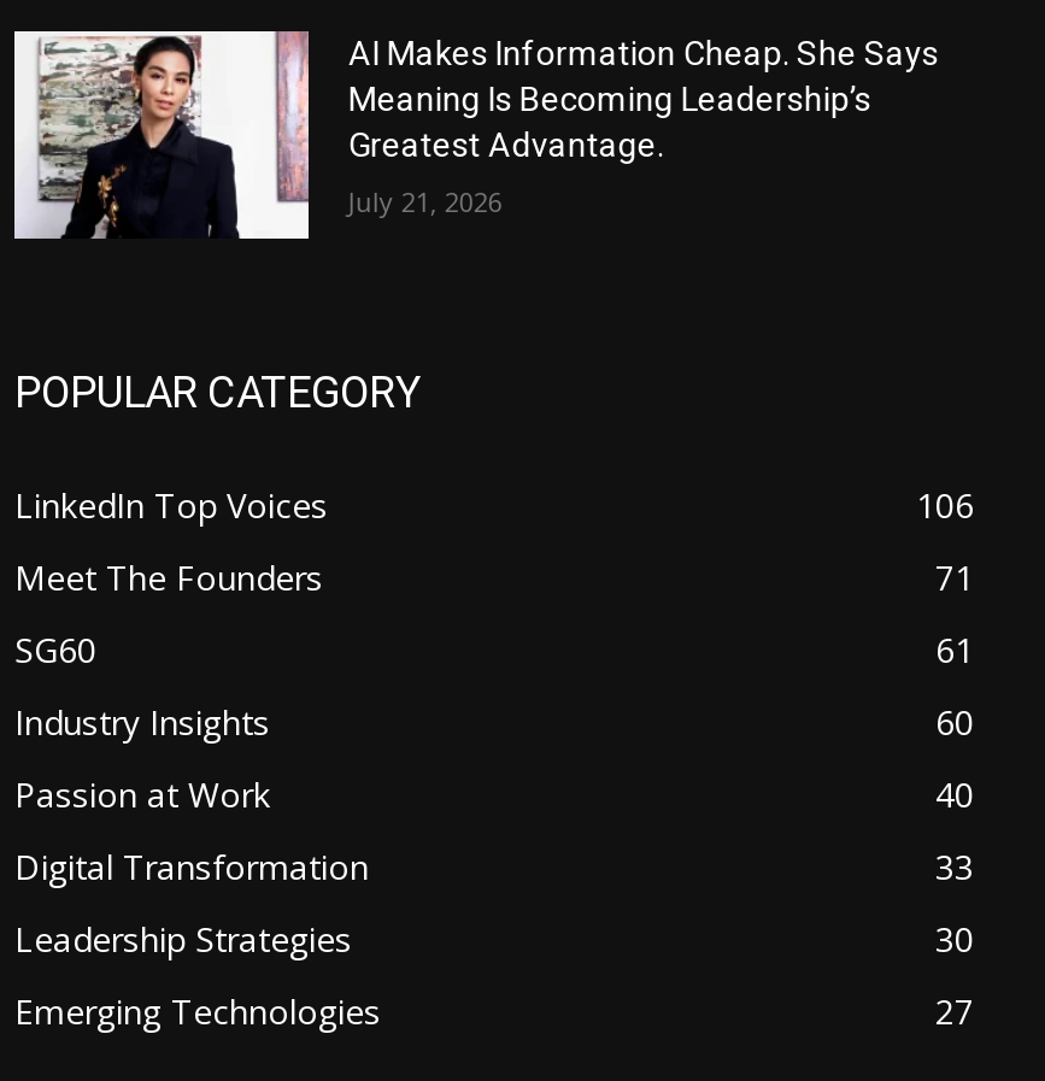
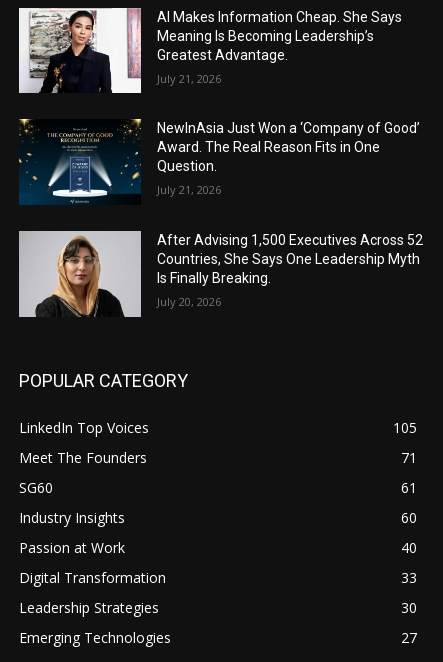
+ [image]
+ NewInAsia Just Won a ‘Company of Good’
+ Award. The Real Reason Fits in One
+ Question.
+ July 21, 2026
+ After Advising 1,500 Executives Across 52
+ Countries, She Says One Leadership Myth
+ Is Finally Breaking.
+ July 20, 2026

+ [image]

- 106
+ 105
